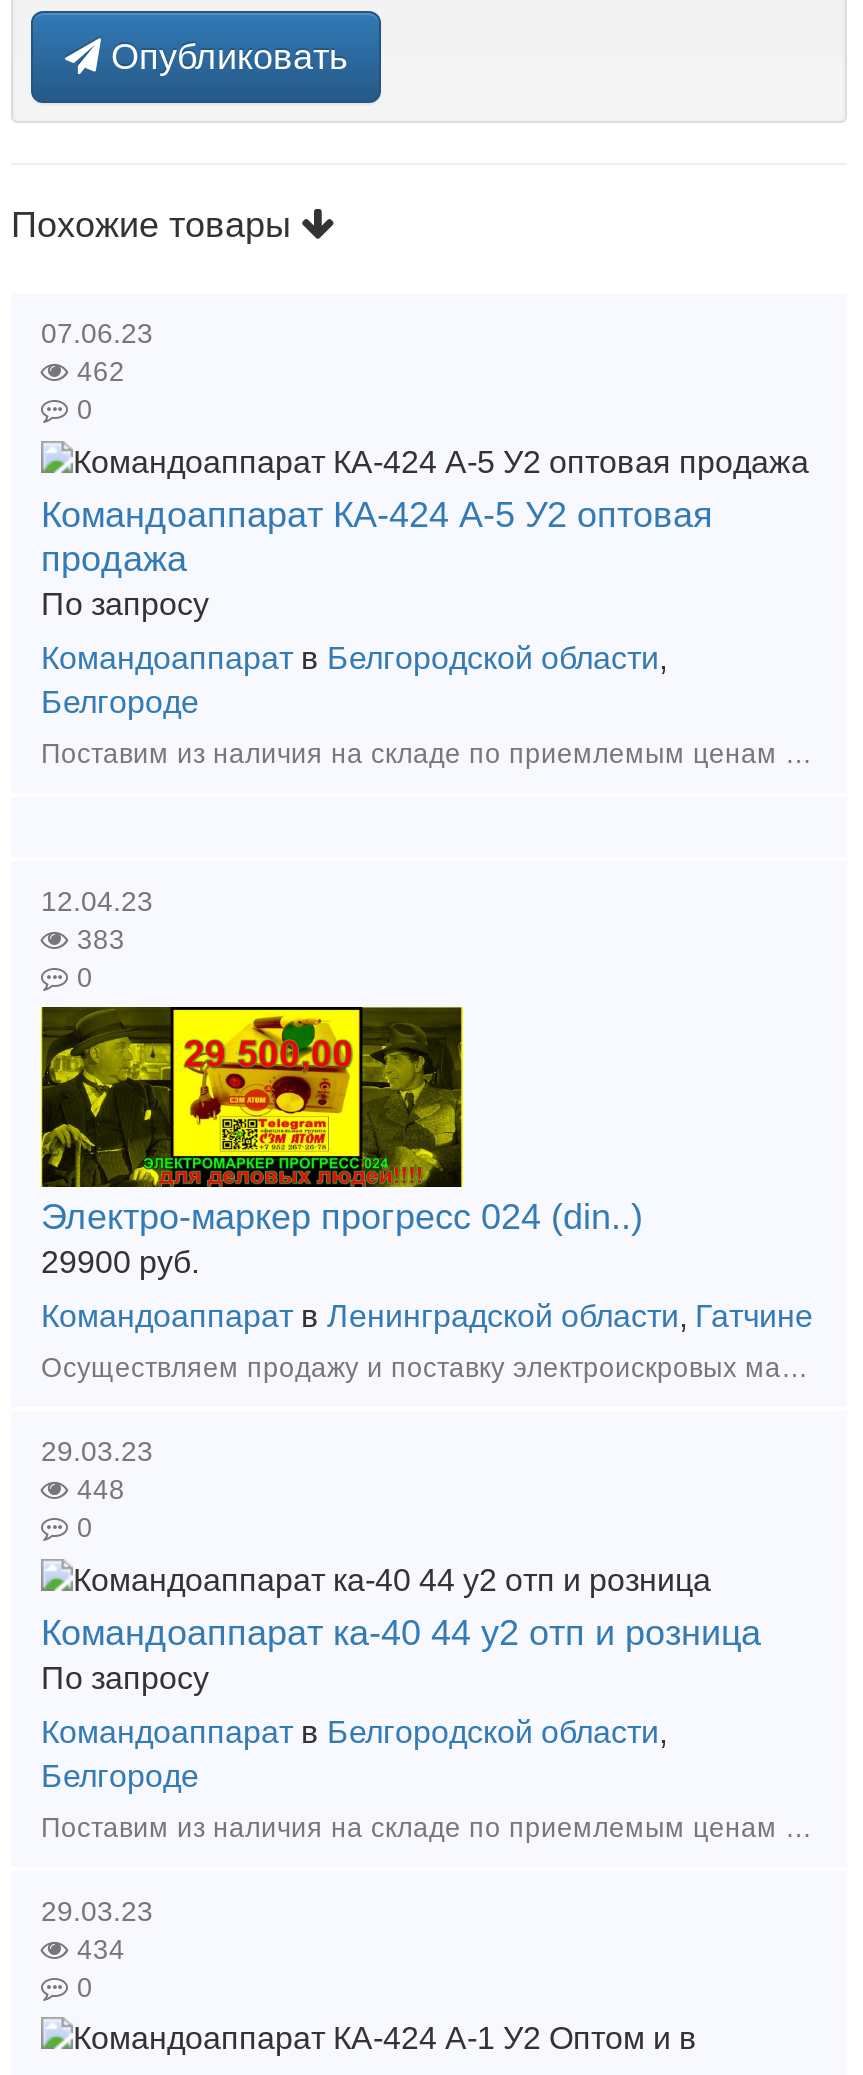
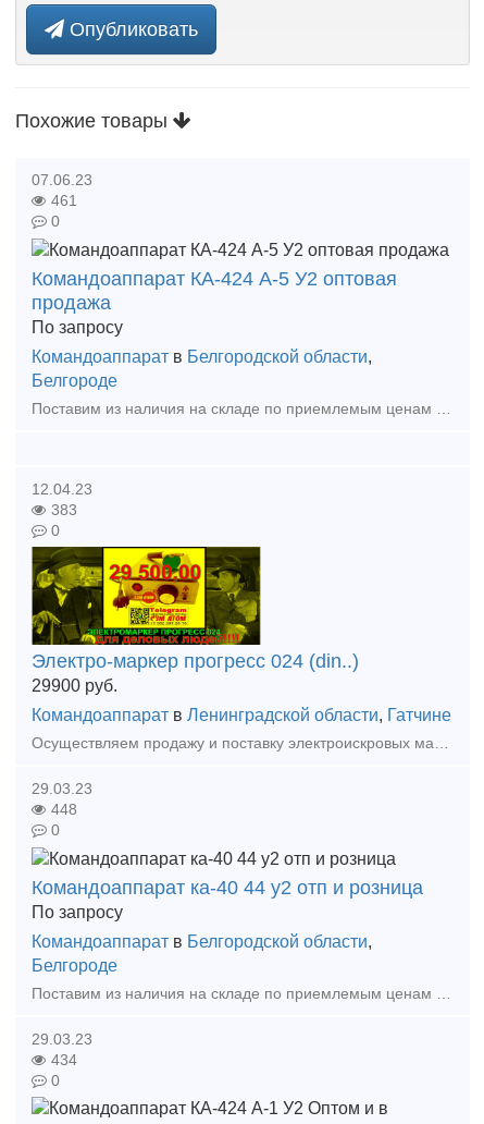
- 462
+ 461
